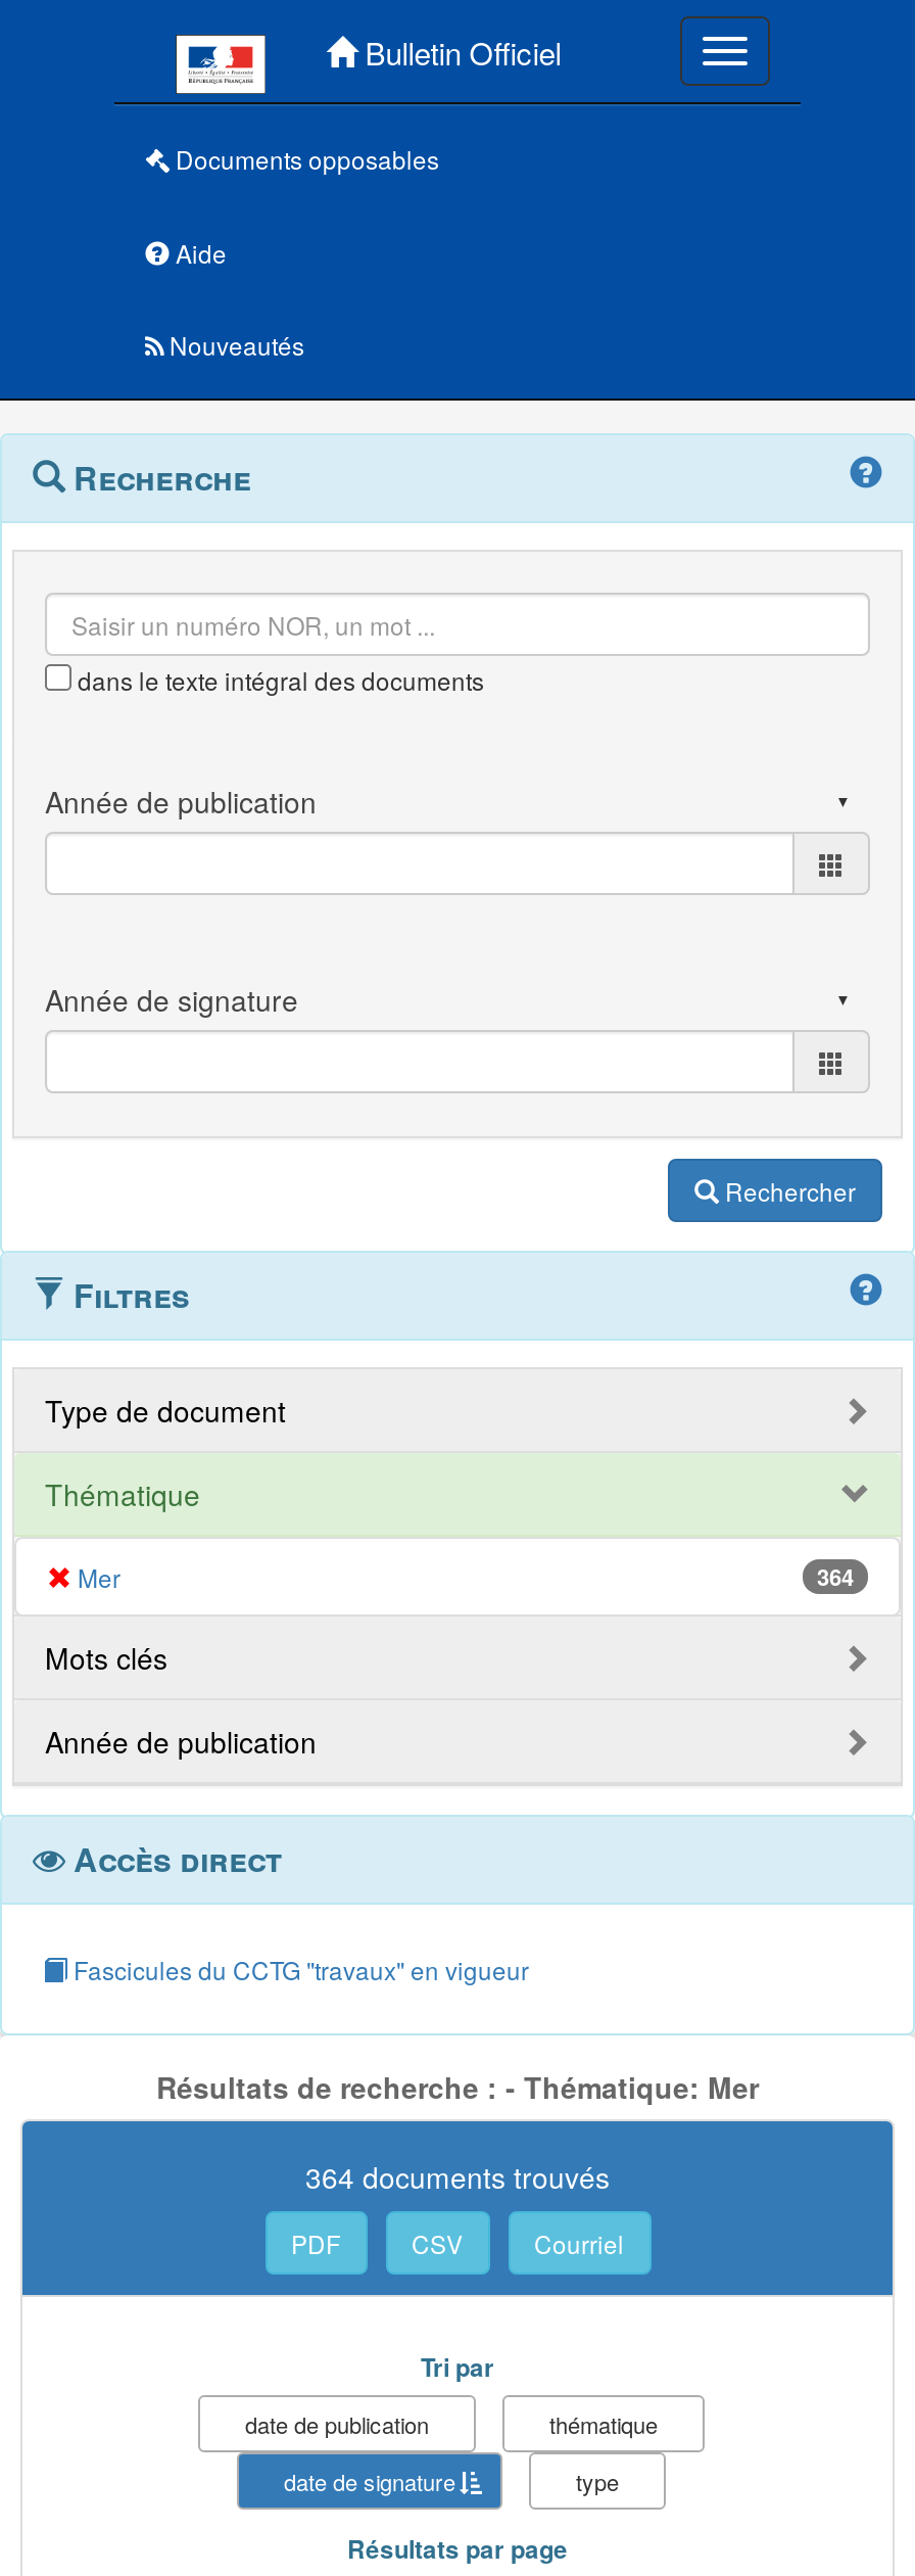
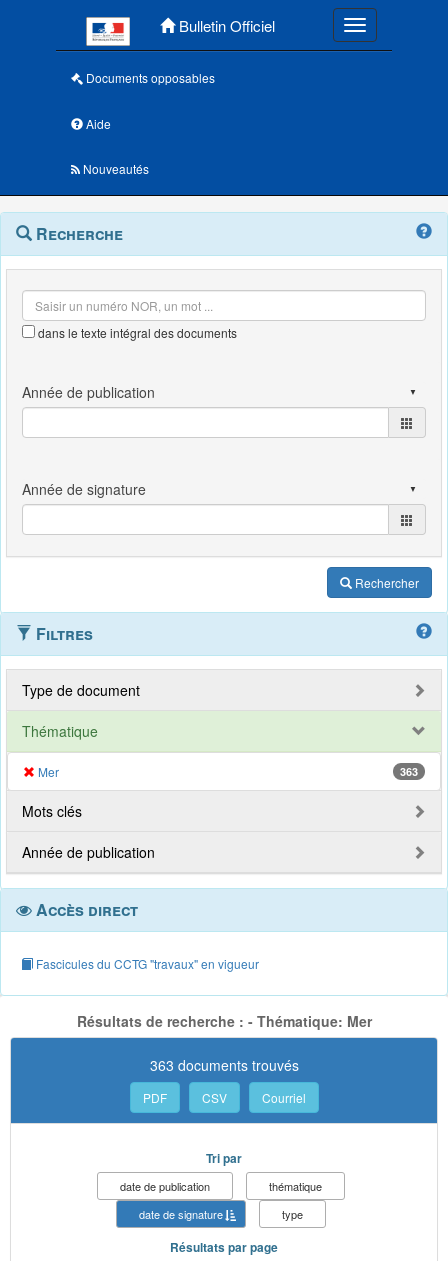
- 364
+ 363

- 364 documents trouvés
+ 363 documents trouvés
